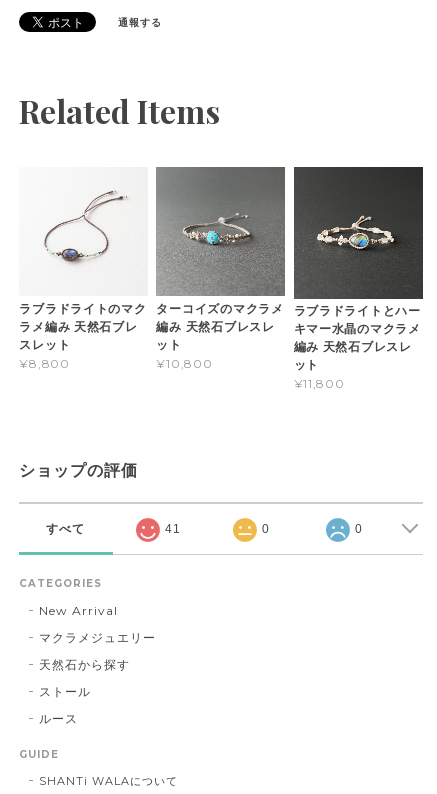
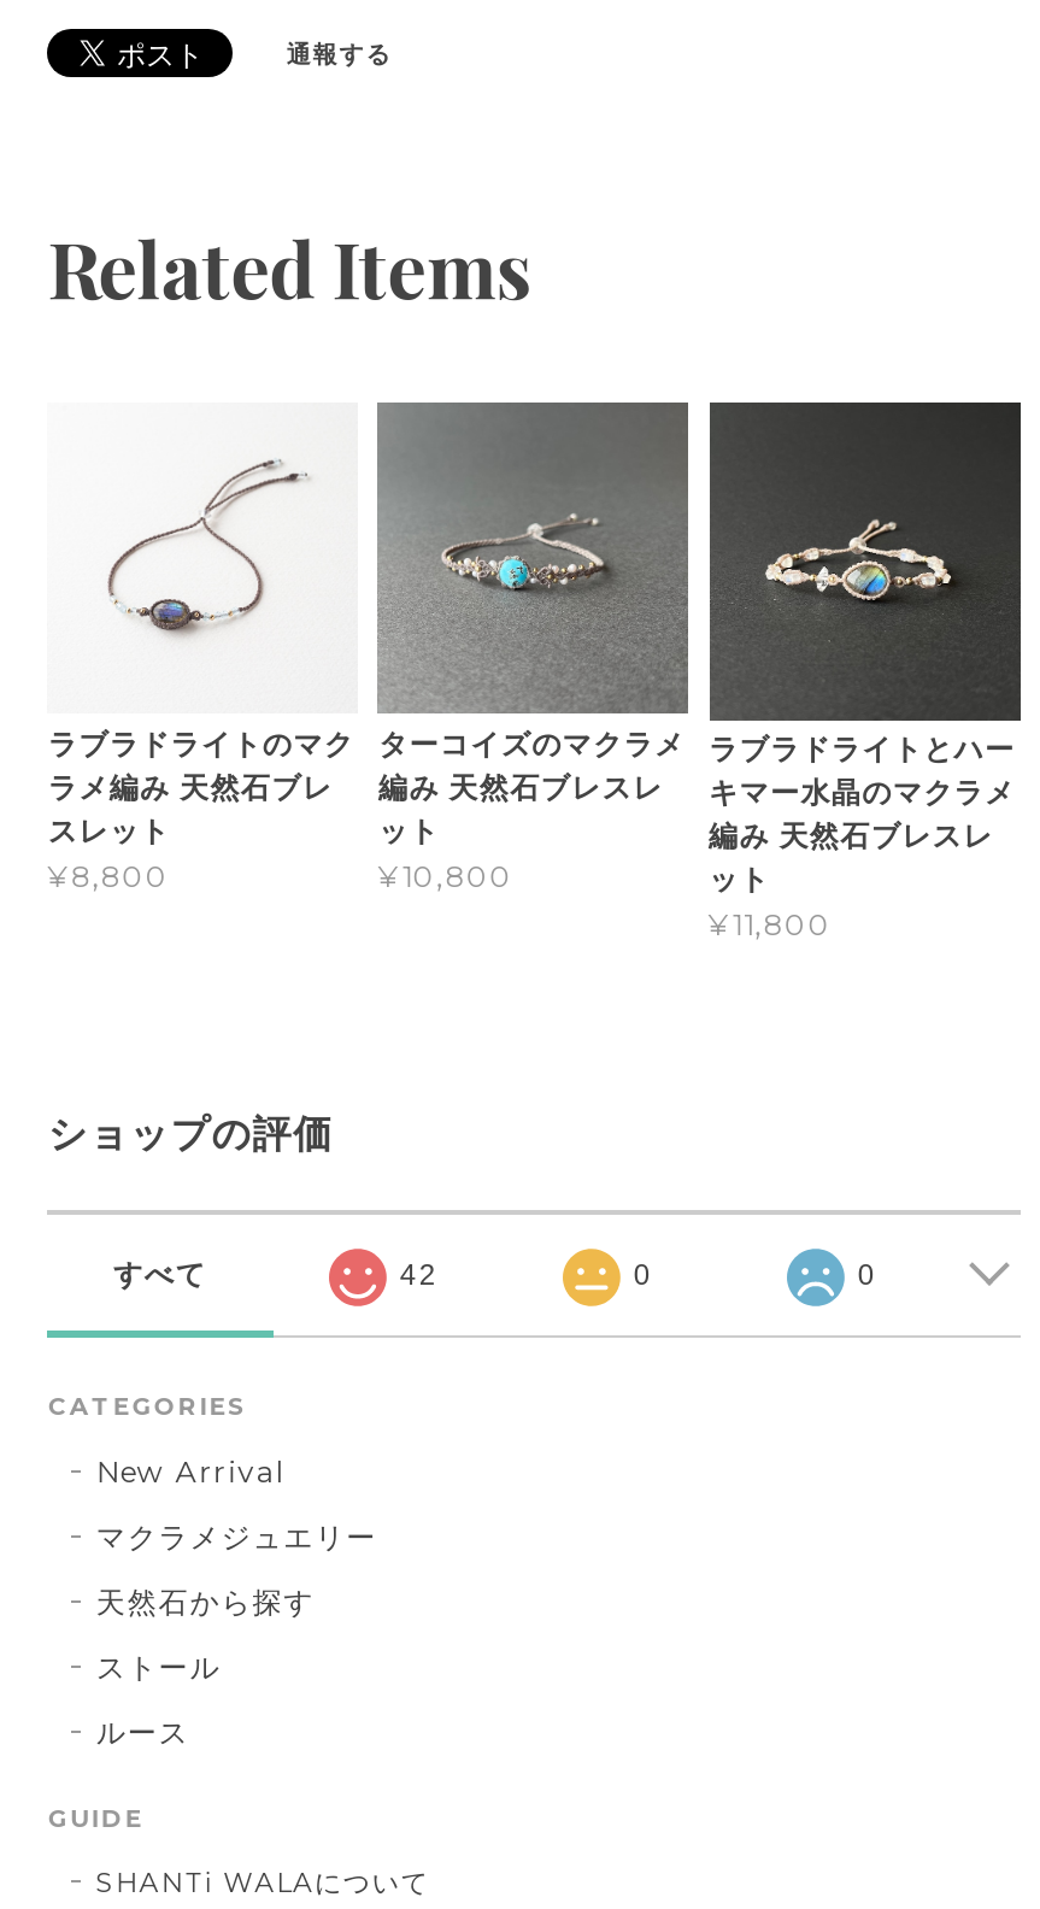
- 41
+ 42
